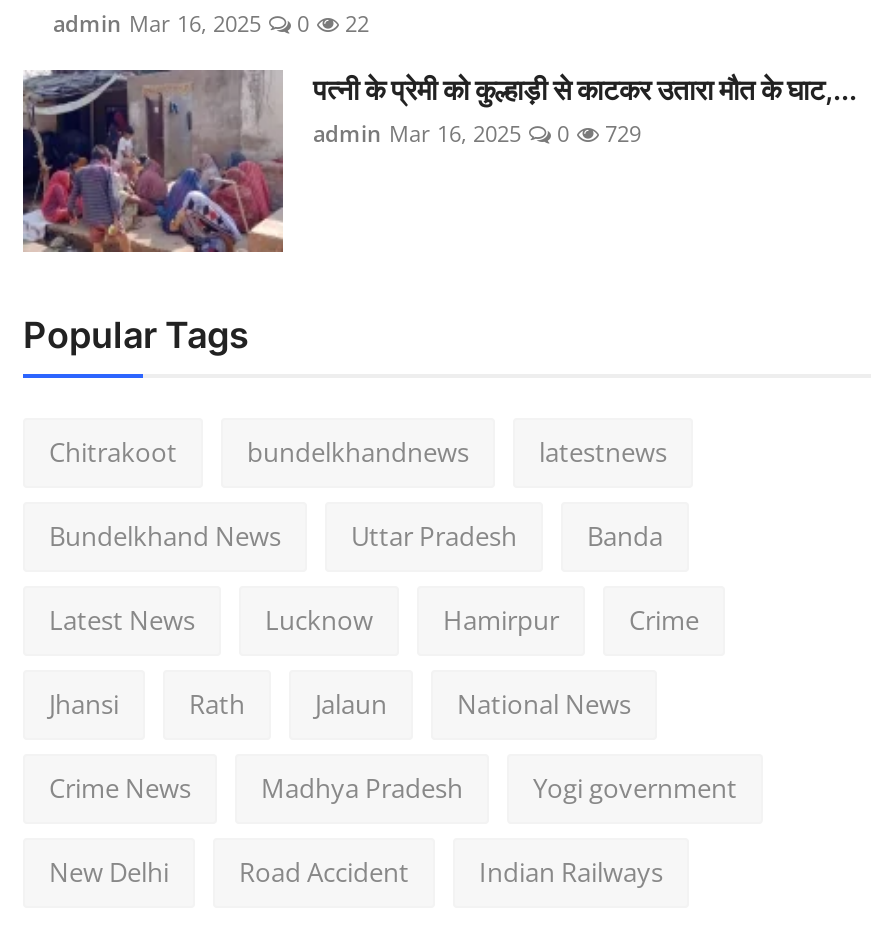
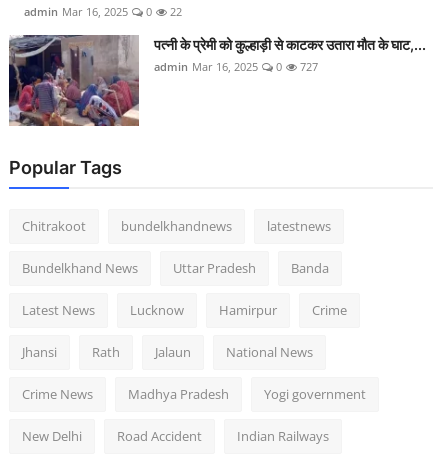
- admin Mar 16, 2025 0 729
+ admin Mar 16, 2025 0 727
